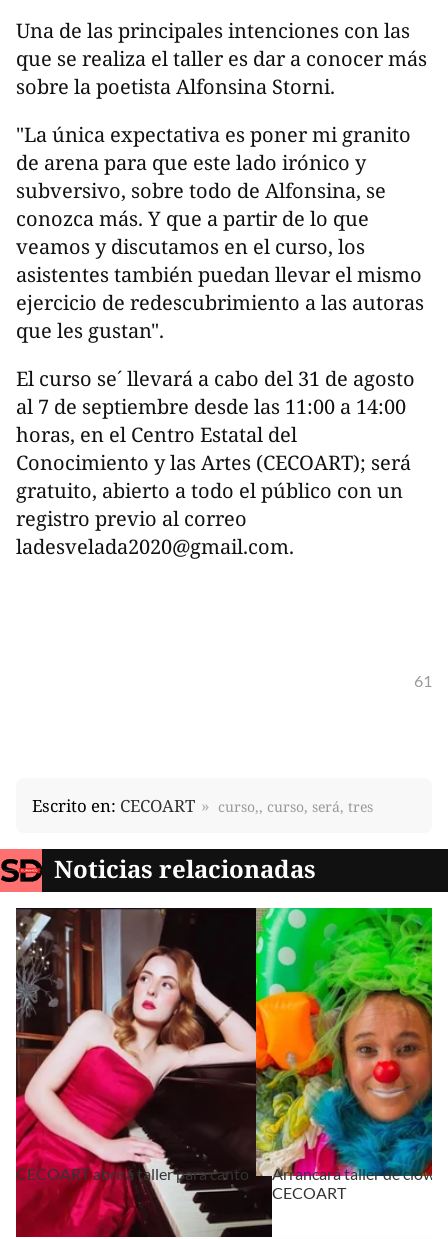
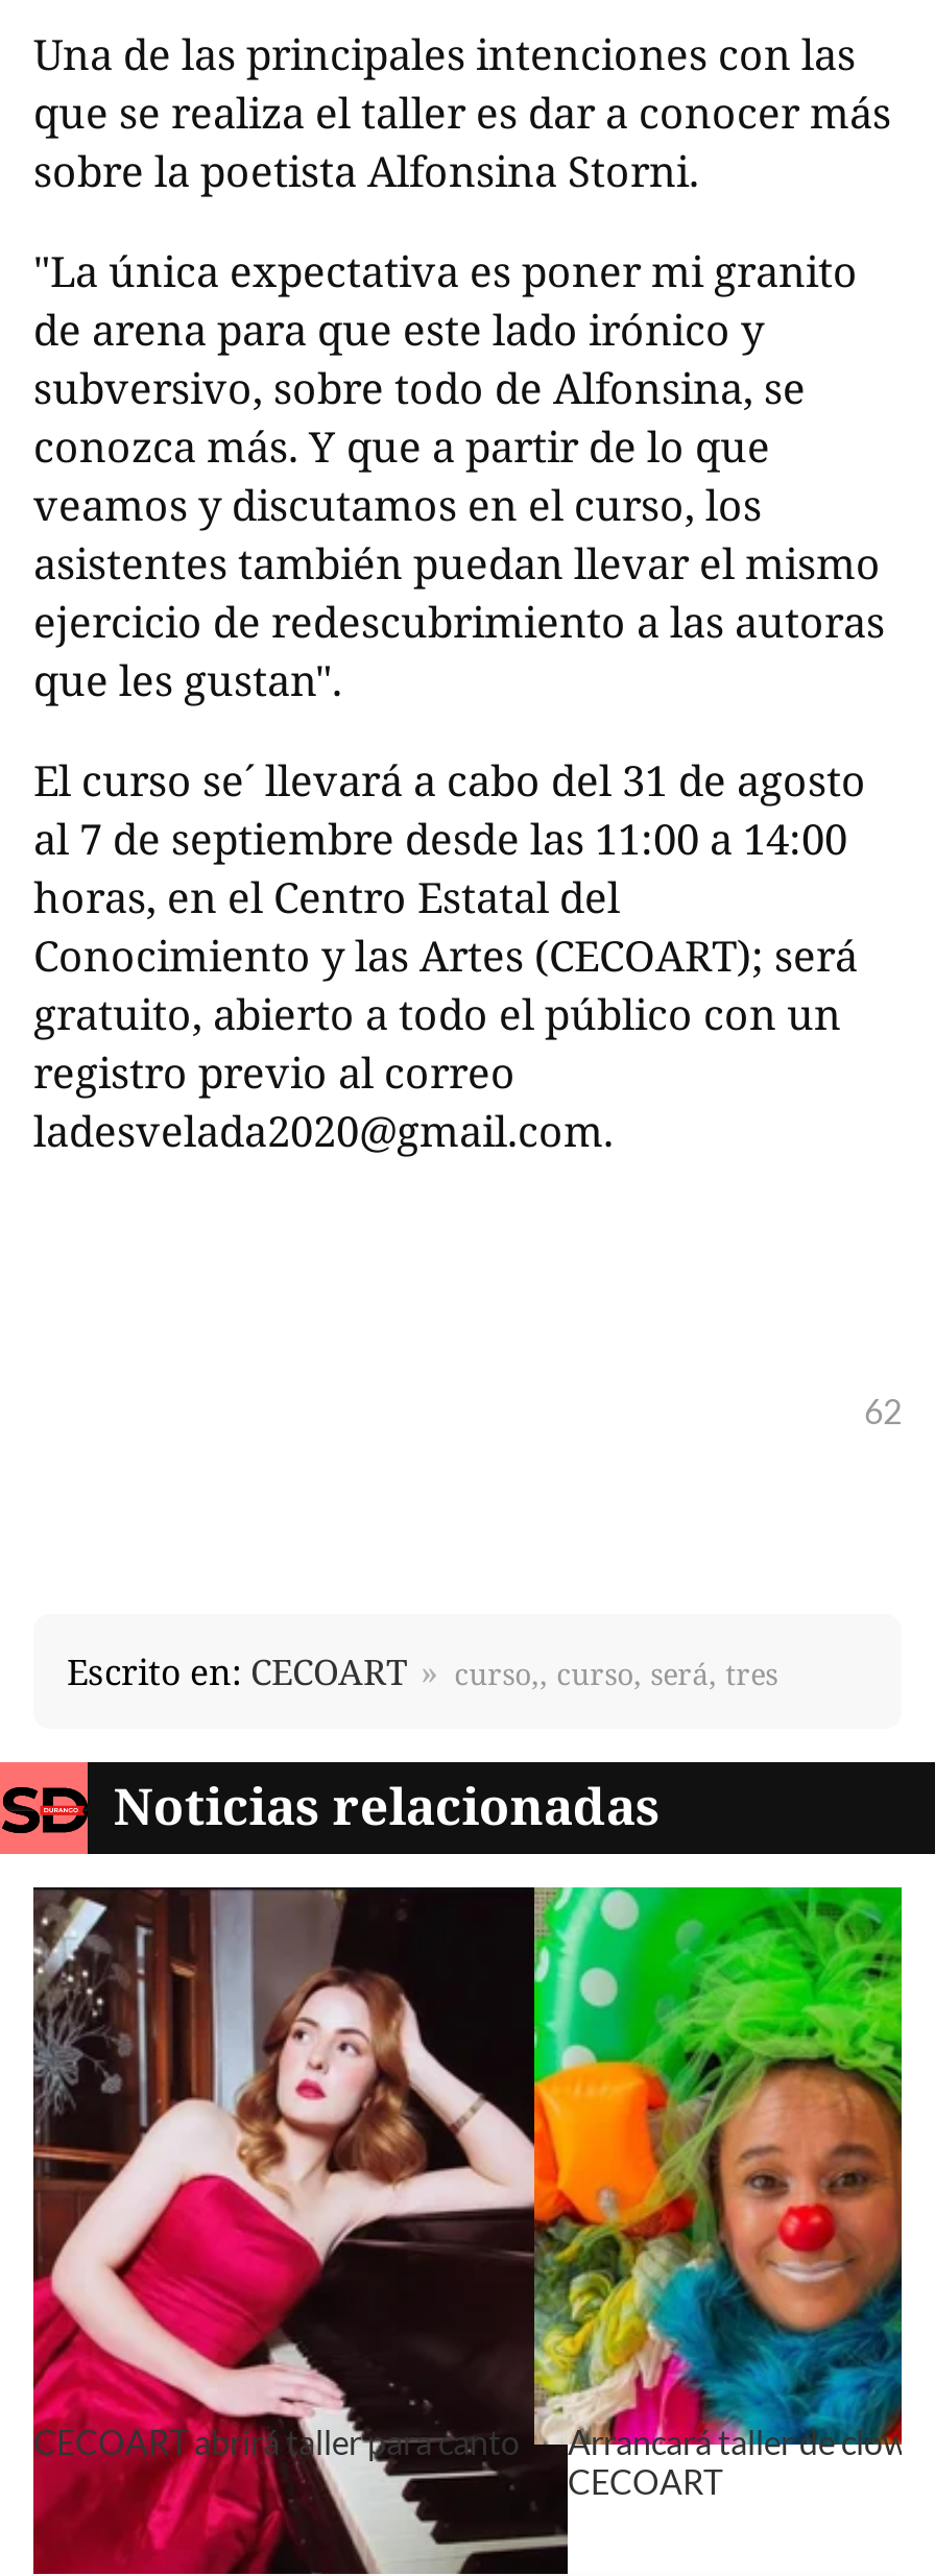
- 61
+ 62
